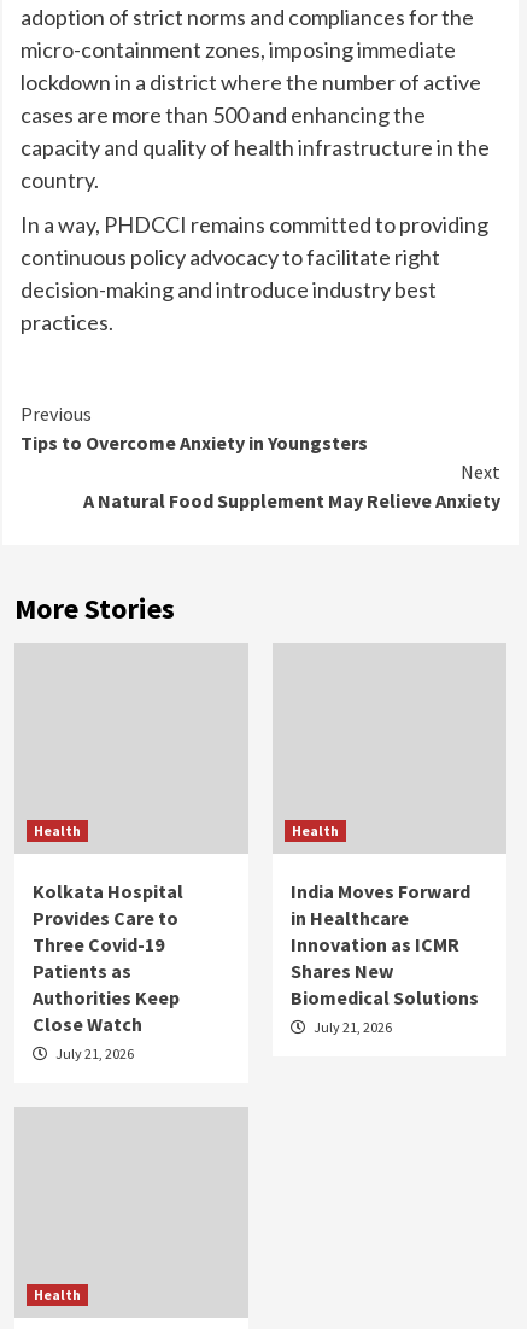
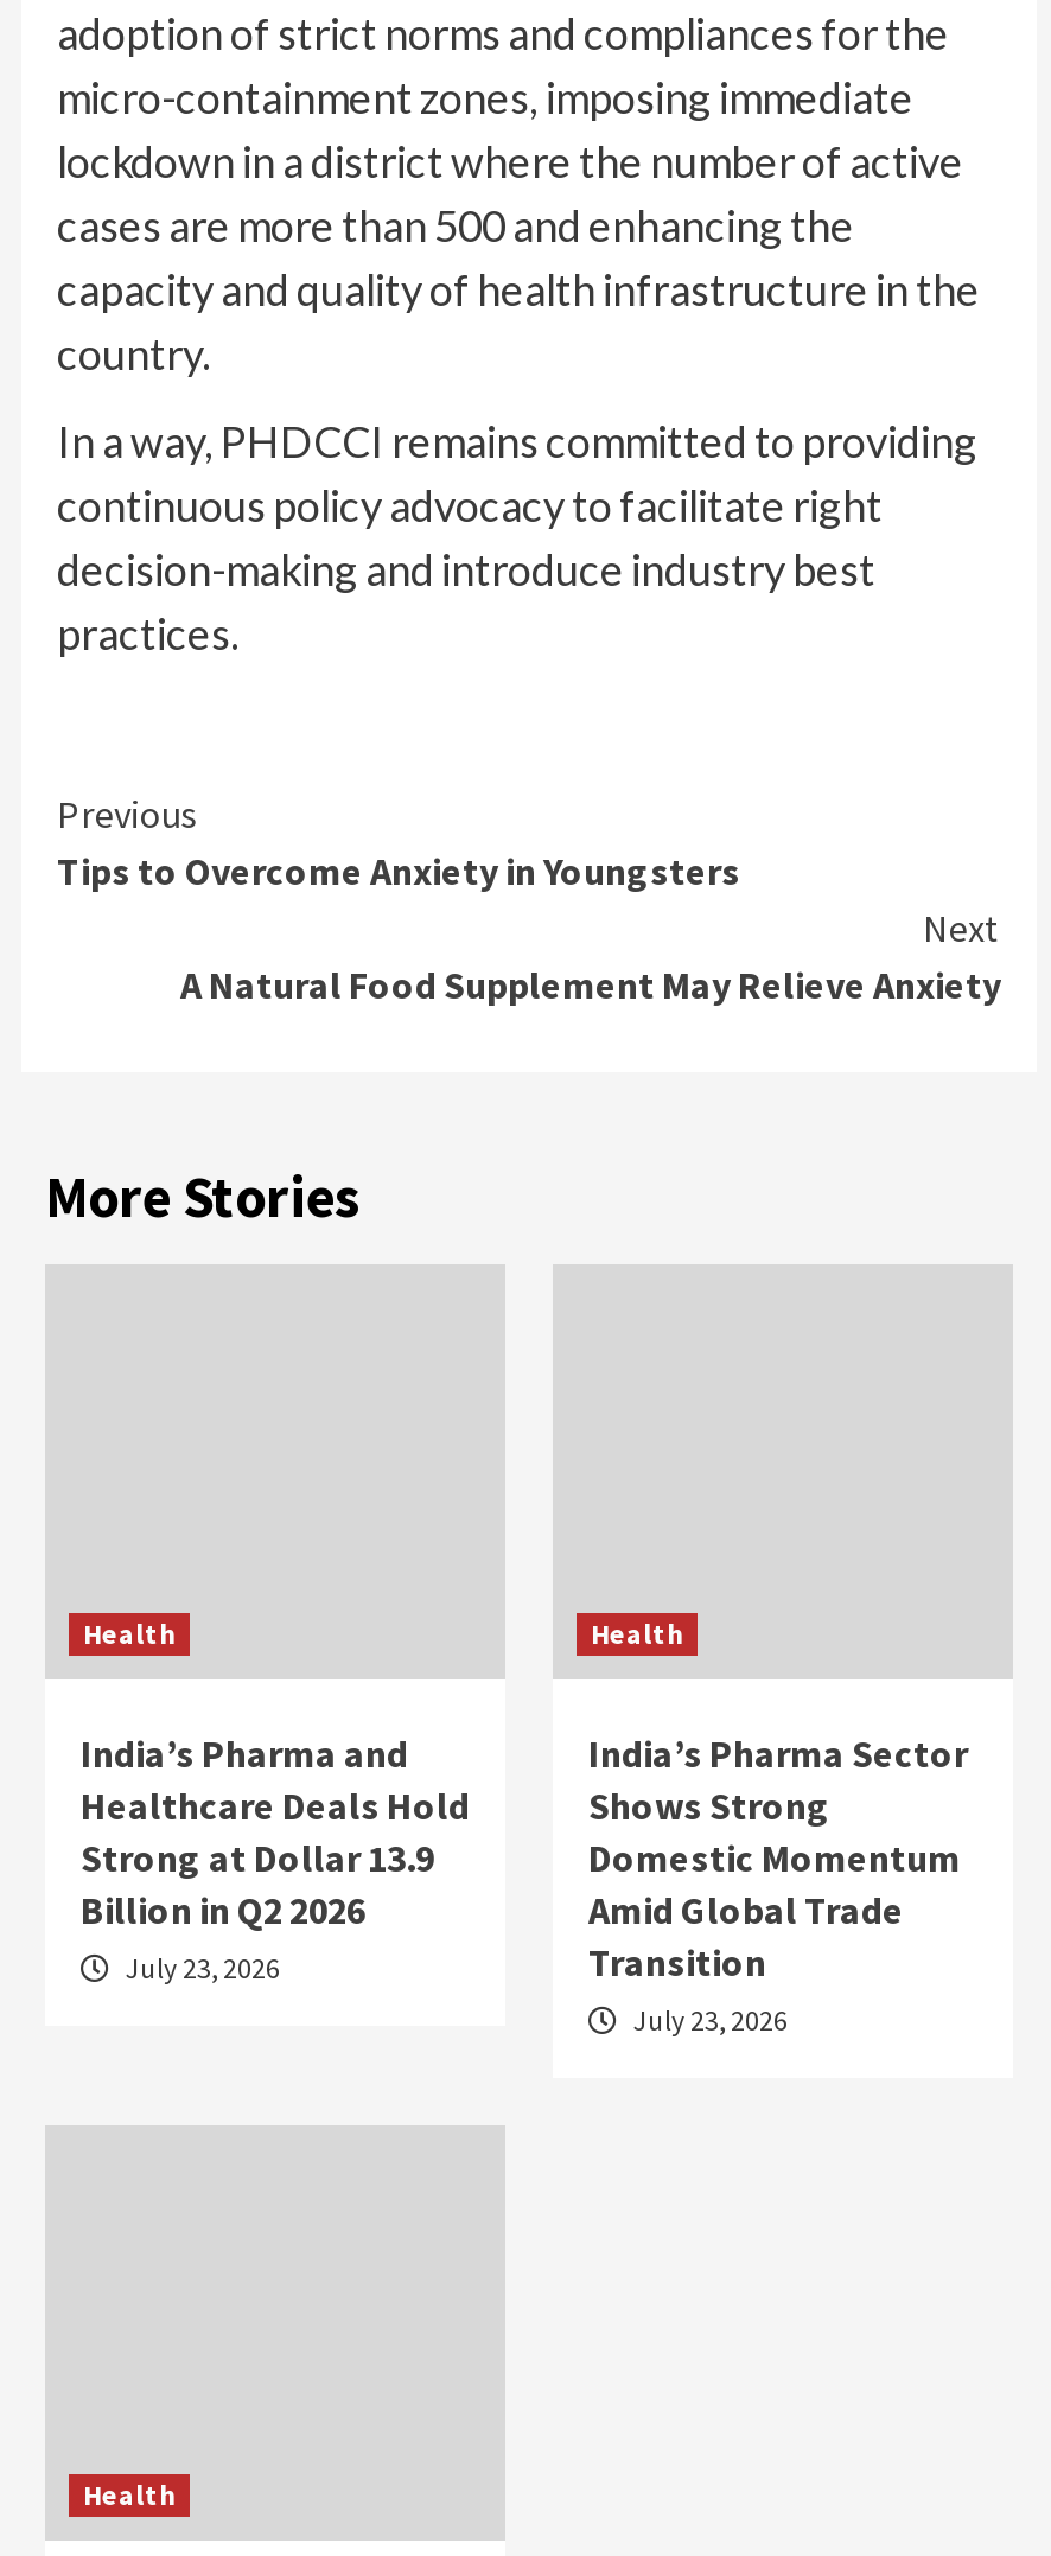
- Kolkata Hospital
- Provides Care to
- Three Covid-19
- Patients as
- Authorities Keep
- Close Watch
- July 21, 2026
+ India’s Pharma and
+ Healthcare Deals Hold
+ Strong at Dollar 13.9
+ Billion in Q2 2026
+ July 23, 2026

- India Moves Forward
- in Healthcare
- Innovation as ICMR
- Shares New
- Biomedical Solutions
- July 21, 2026
+ India’s Pharma Sector
+ Shows Strong
+ Domestic Momentum
+ Amid Global Trade
+ Transition
+ July 23, 2026
